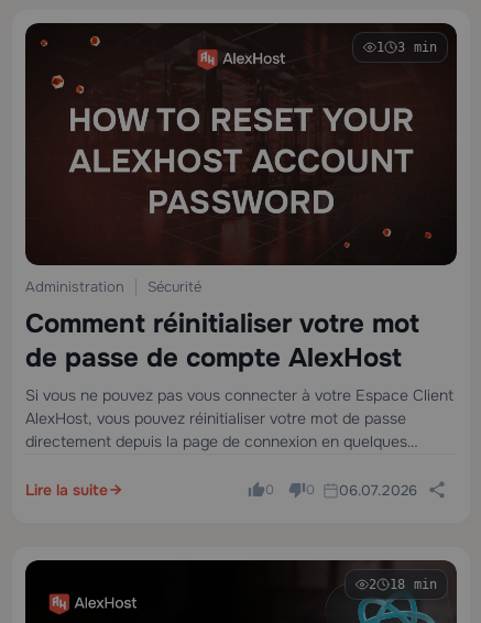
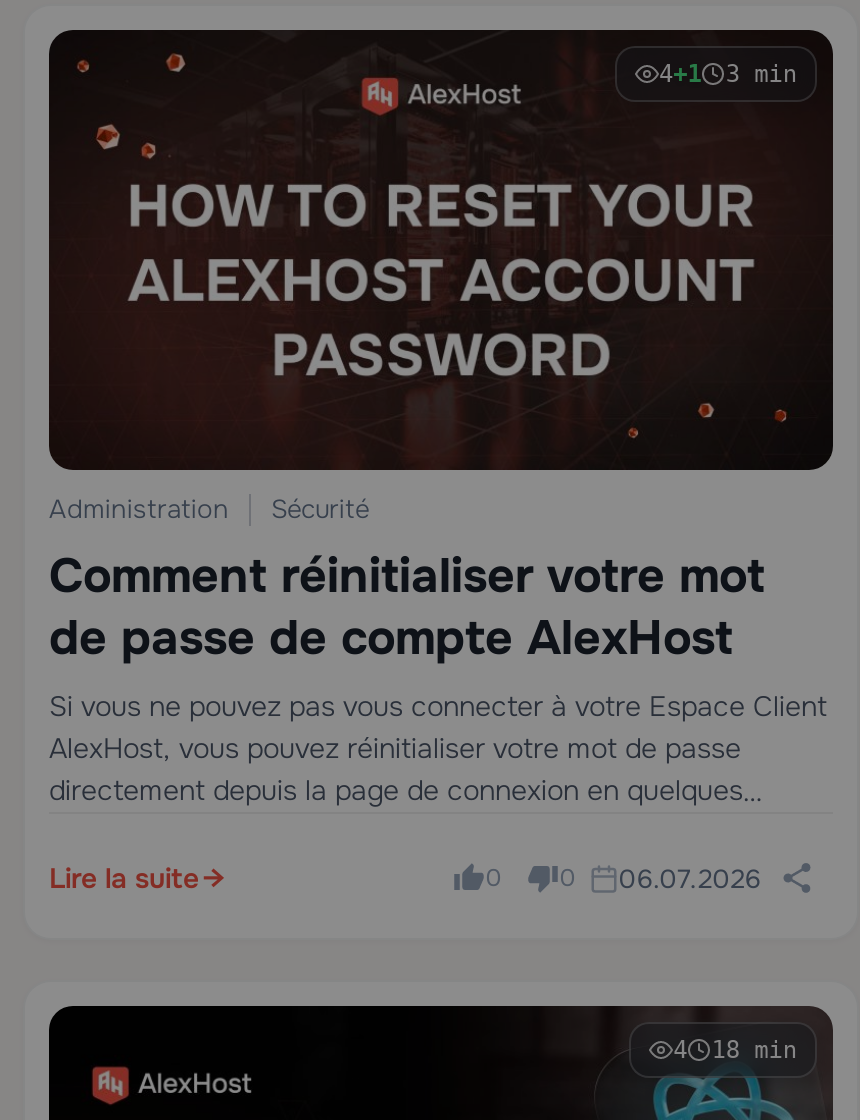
- 1 3 min
+ 4+1 3 min

- 2 18 min
+ 4 18 min
